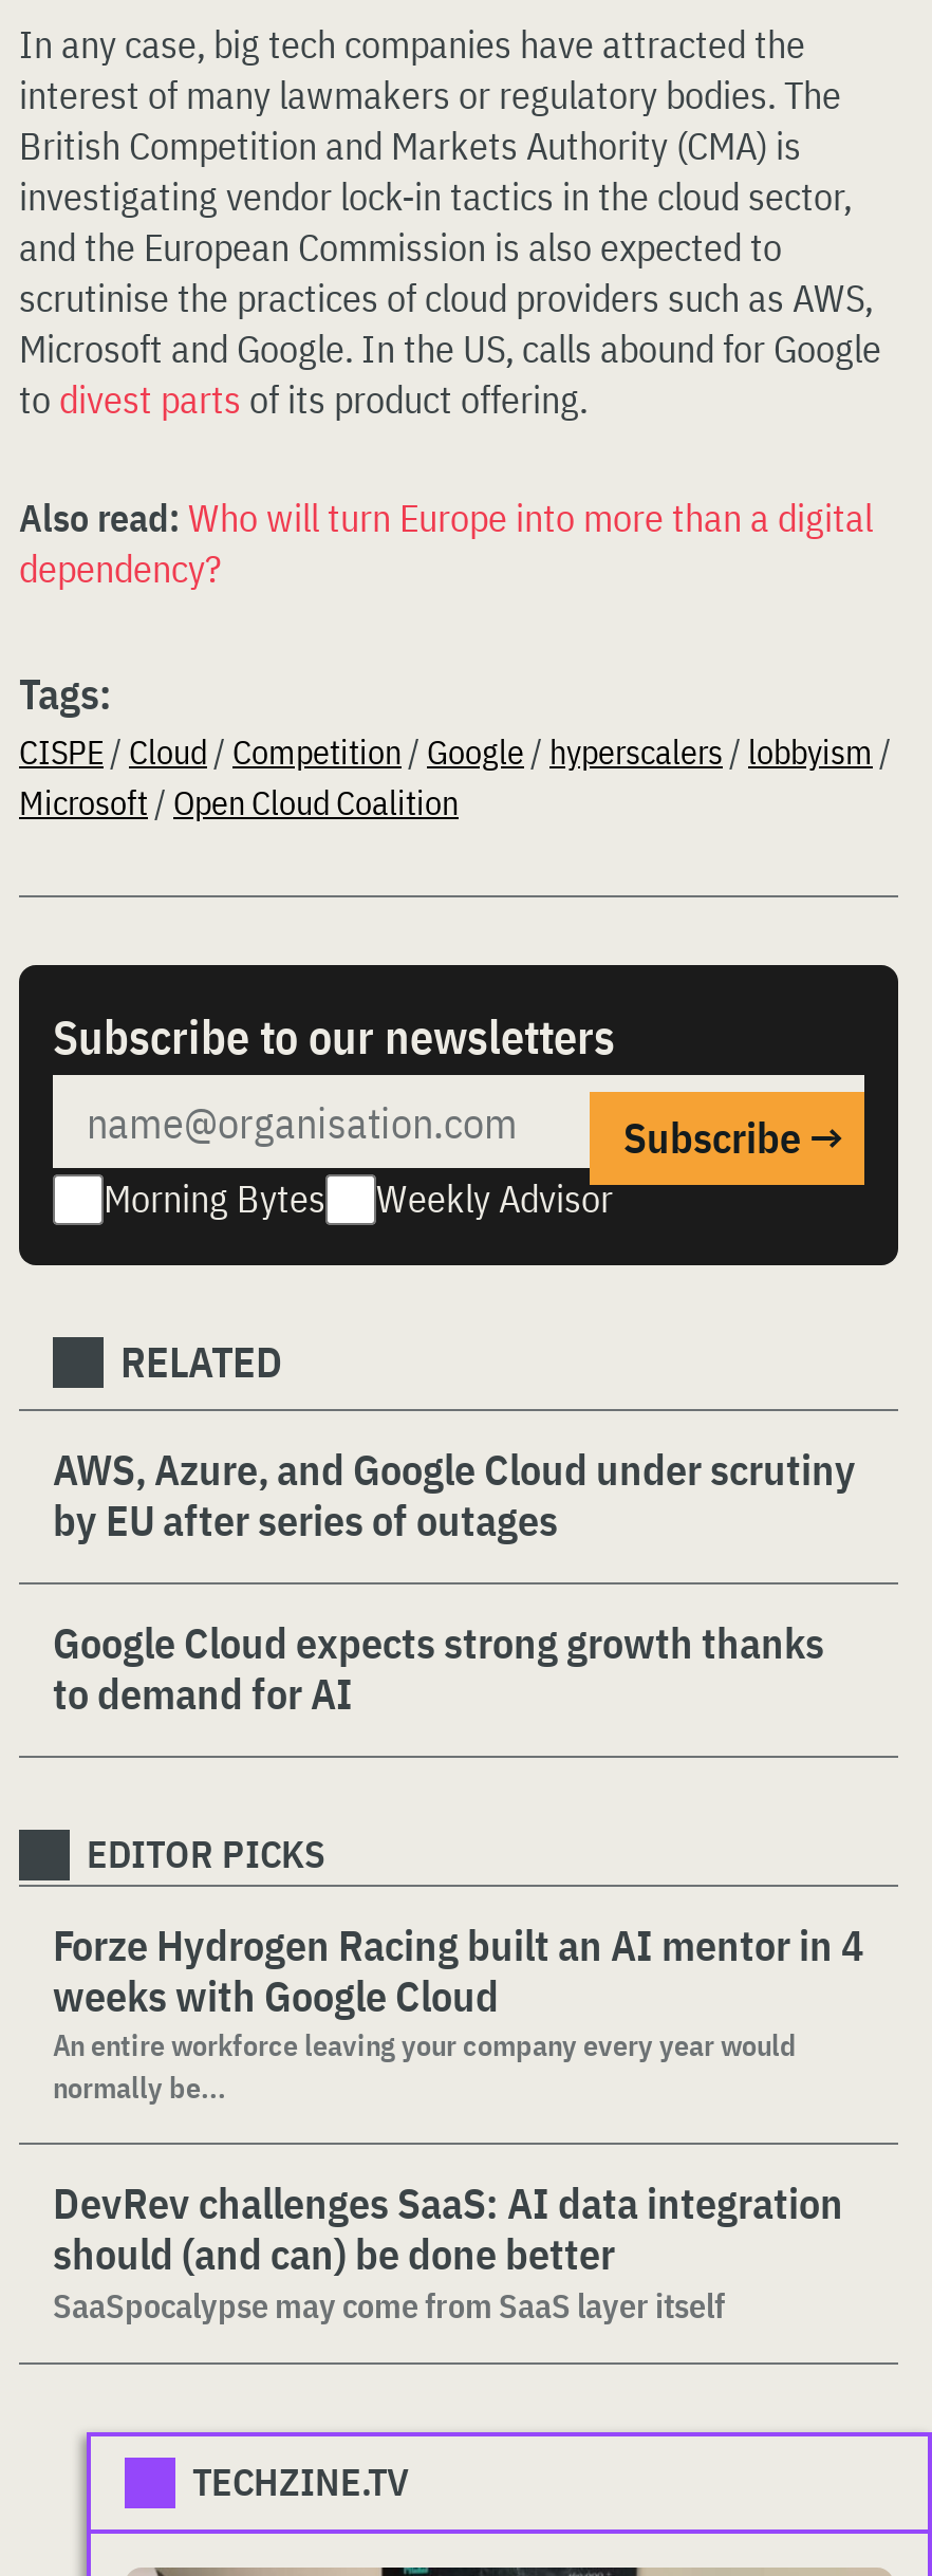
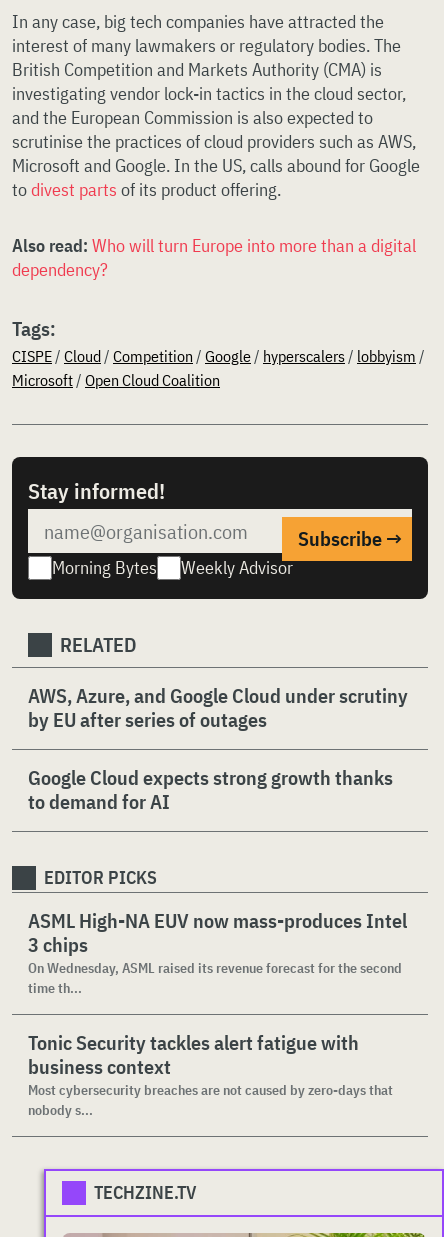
- Subscribe to our newsletters
+ Stay informed!

- Forze Hydrogen Racing built an AI mentor in 4
- weeks with Google Cloud
- An entire workforce leaving your company every year would
- normally be...
+ ASML High-NA EUV now mass-produces Intel
+ 3 chips
+ On Wednesday, ASML raised its revenue forecast for the second
+ time th...

- DevRev challenges SaaS: AI data integration
- should (and can) be done better
- SaaSpocalypse may come from SaaS layer itself
+ Tonic Security tackles alert fatigue with
+ business context
+ Most cybersecurity breaches are not caused by zero-days that
+ nobody s...
